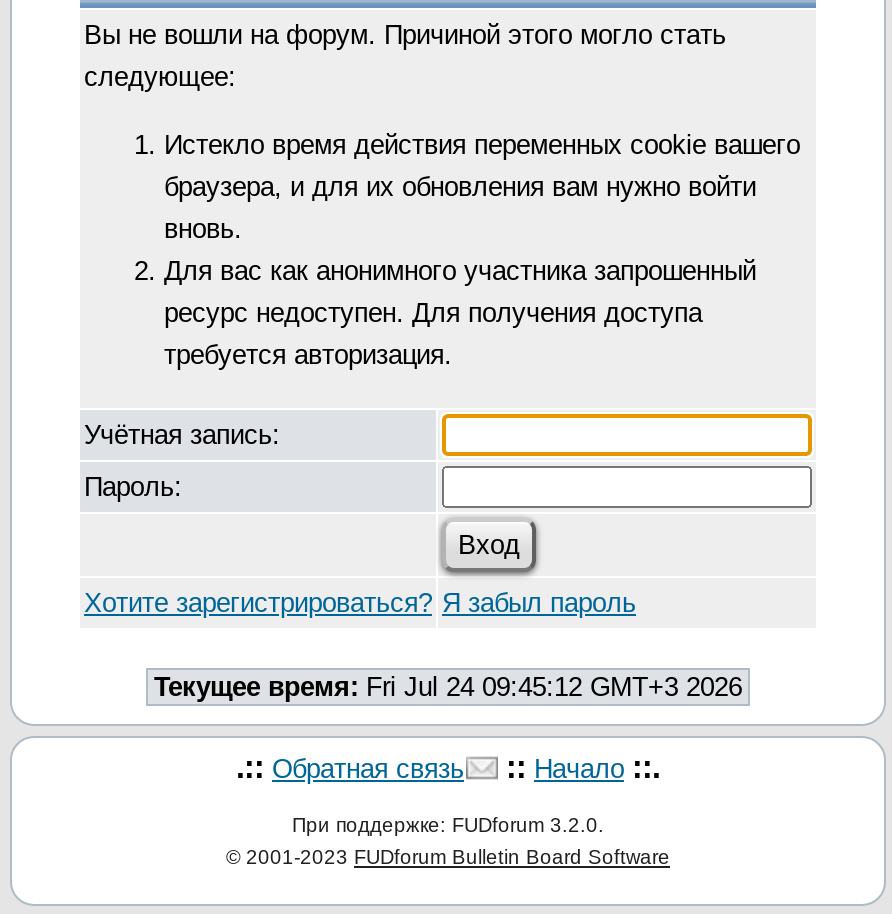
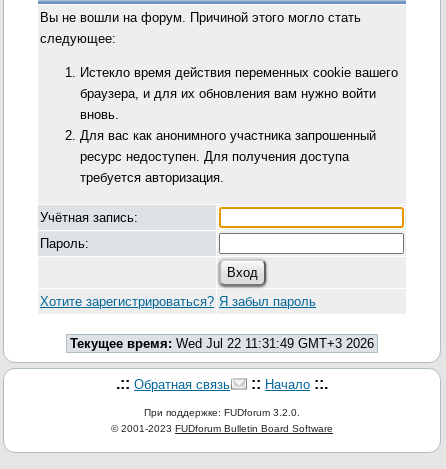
- Текущее время: Fri Jul 24 09:45:12 GMT+3 2026
+ Текущее время: Wed Jul 22 11:31:49 GMT+3 2026
